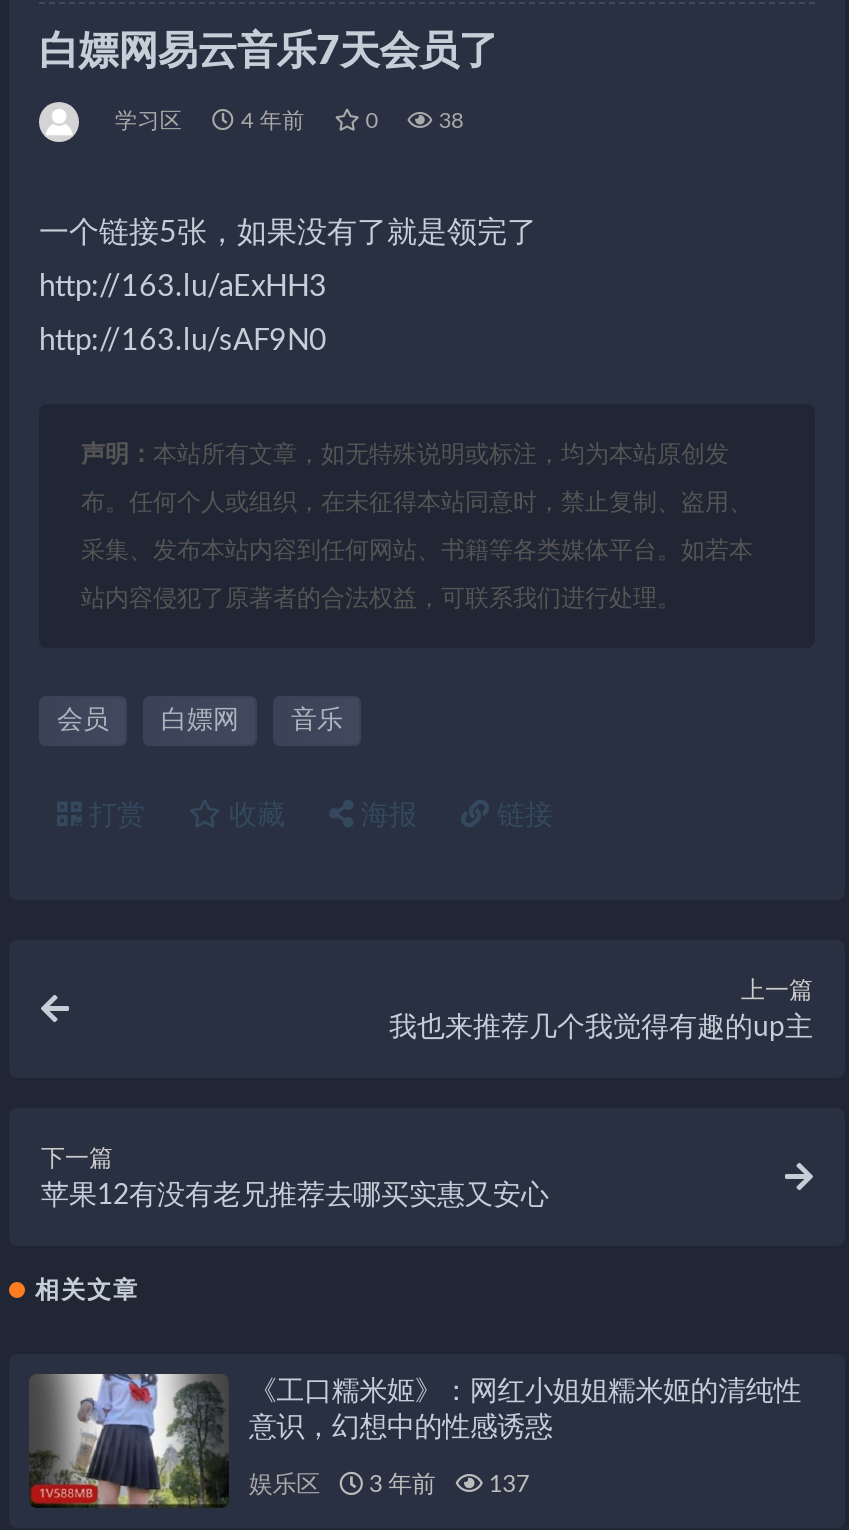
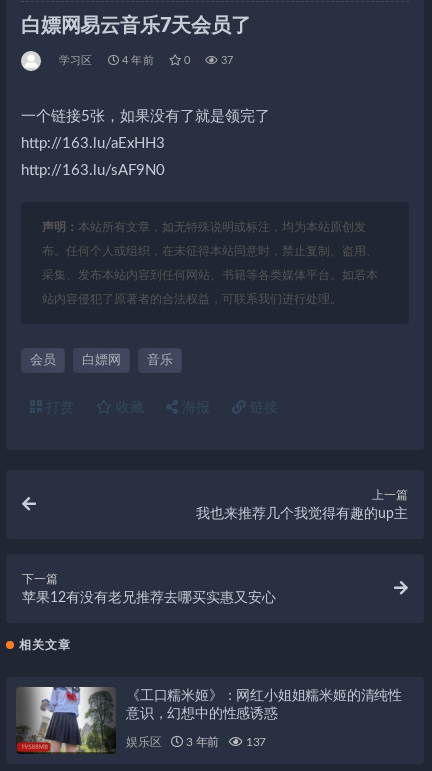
- 38
+ 37
